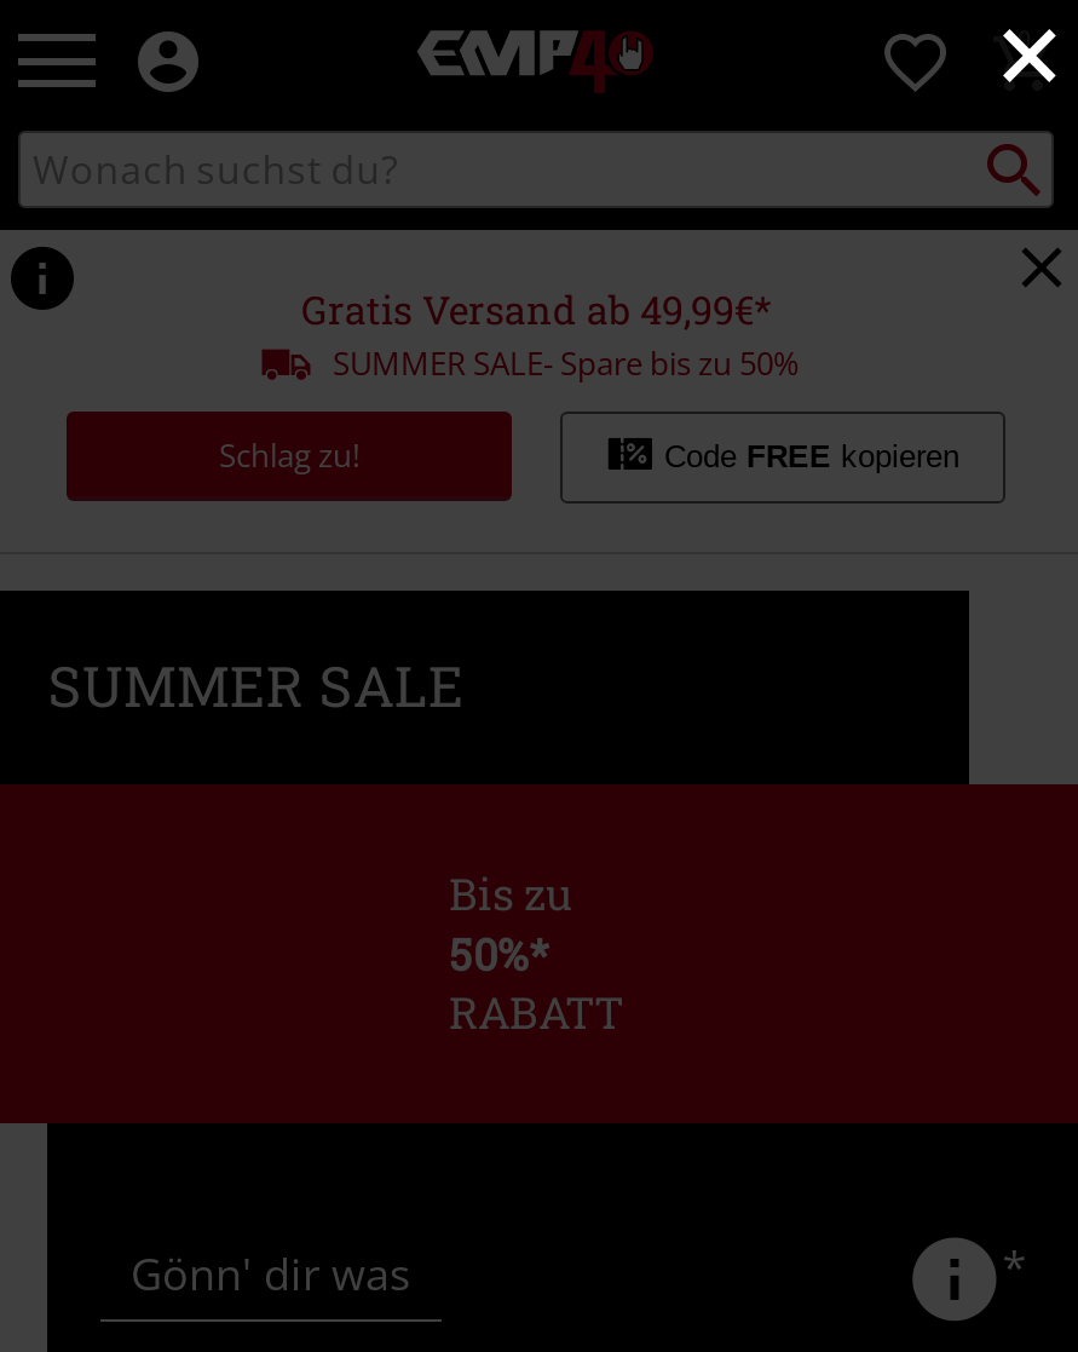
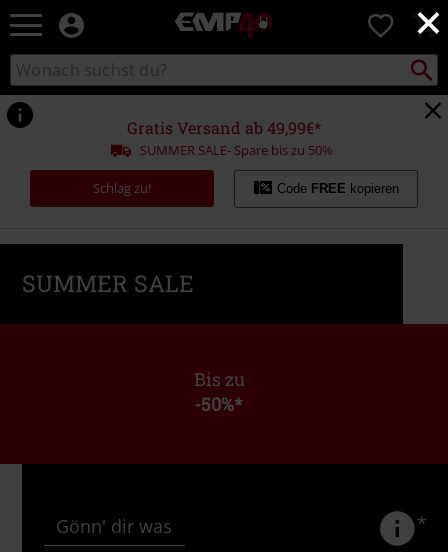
- 50%*
- RABATT
+ -50%*
